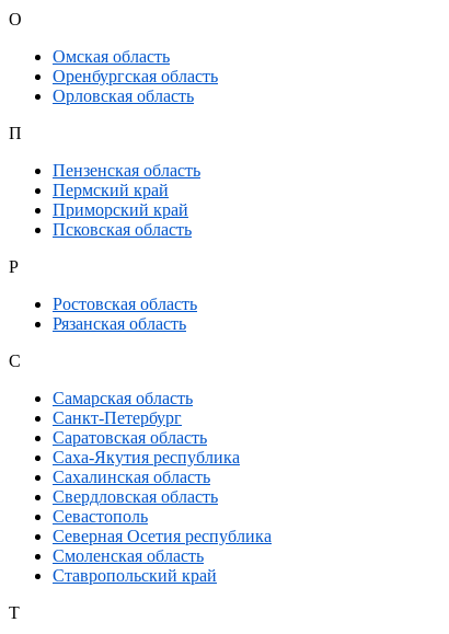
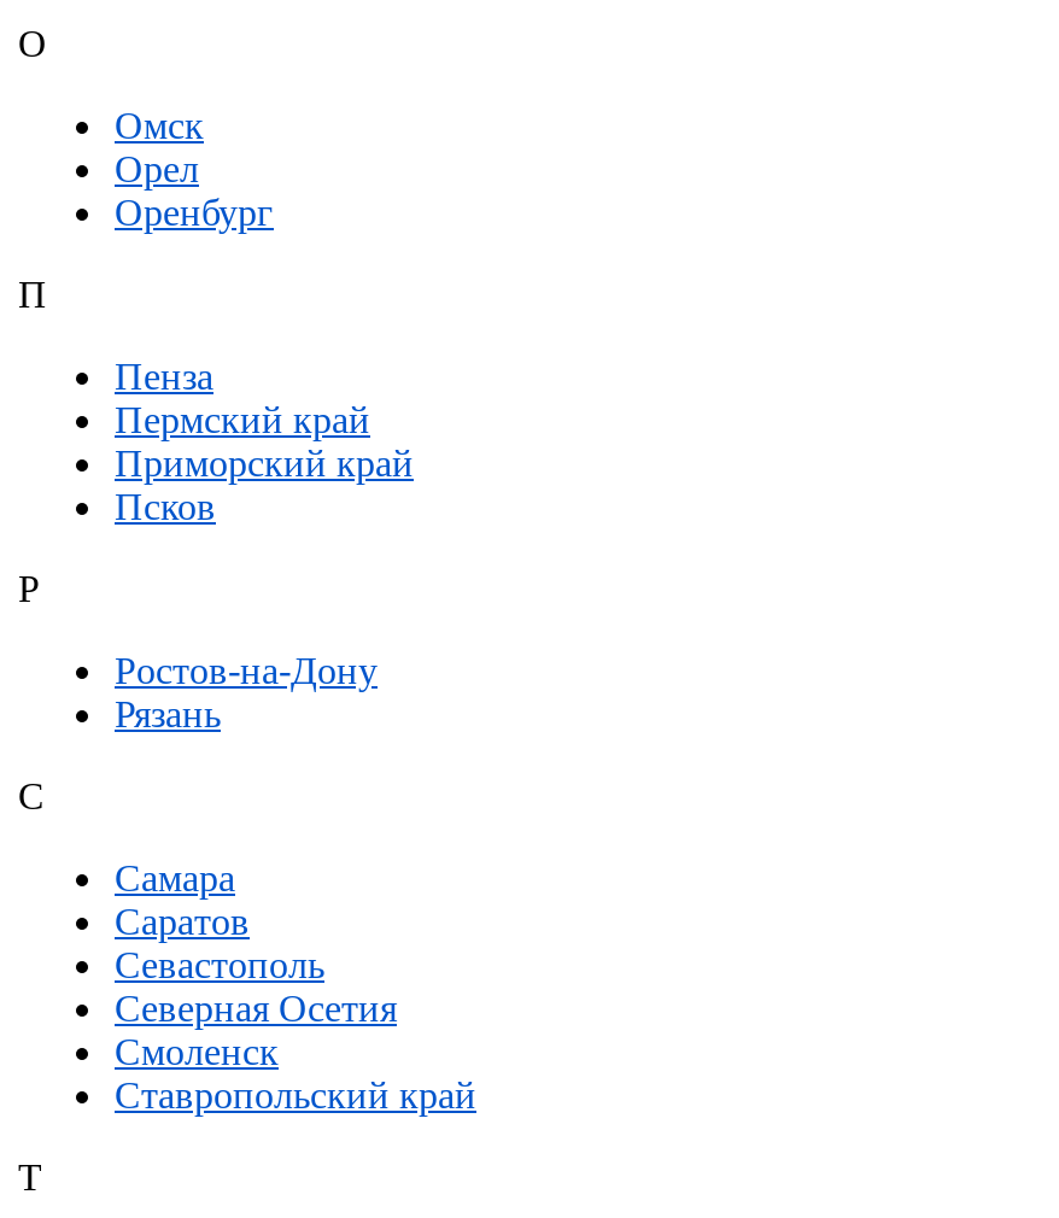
- Омская область
- Оренбургская область
- Орловская область
+ Омск
+ Орел
+ Оренбург

- Пензенская область
+ Пенза

- Псковская область
+ Псков

- Ростовская область
- Рязанская область
+ Ростов-на-Дону
+ Рязань

- Самарская область
- Санкт-Петербург
- Саратовская область
- Саха-Якутия республика
- Сахалинская область
- Свердловская область
+ Самара
+ Саратов

- Северная Осетия республика
- Смоленская область
+ Северная Осетия
+ Смоленск
